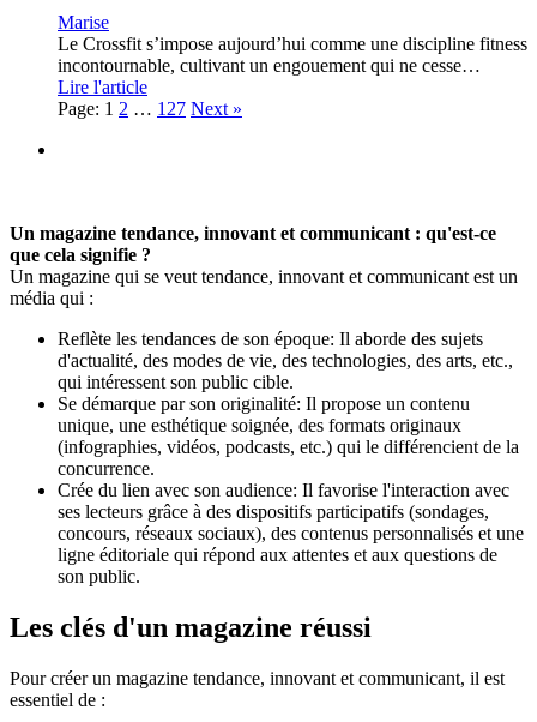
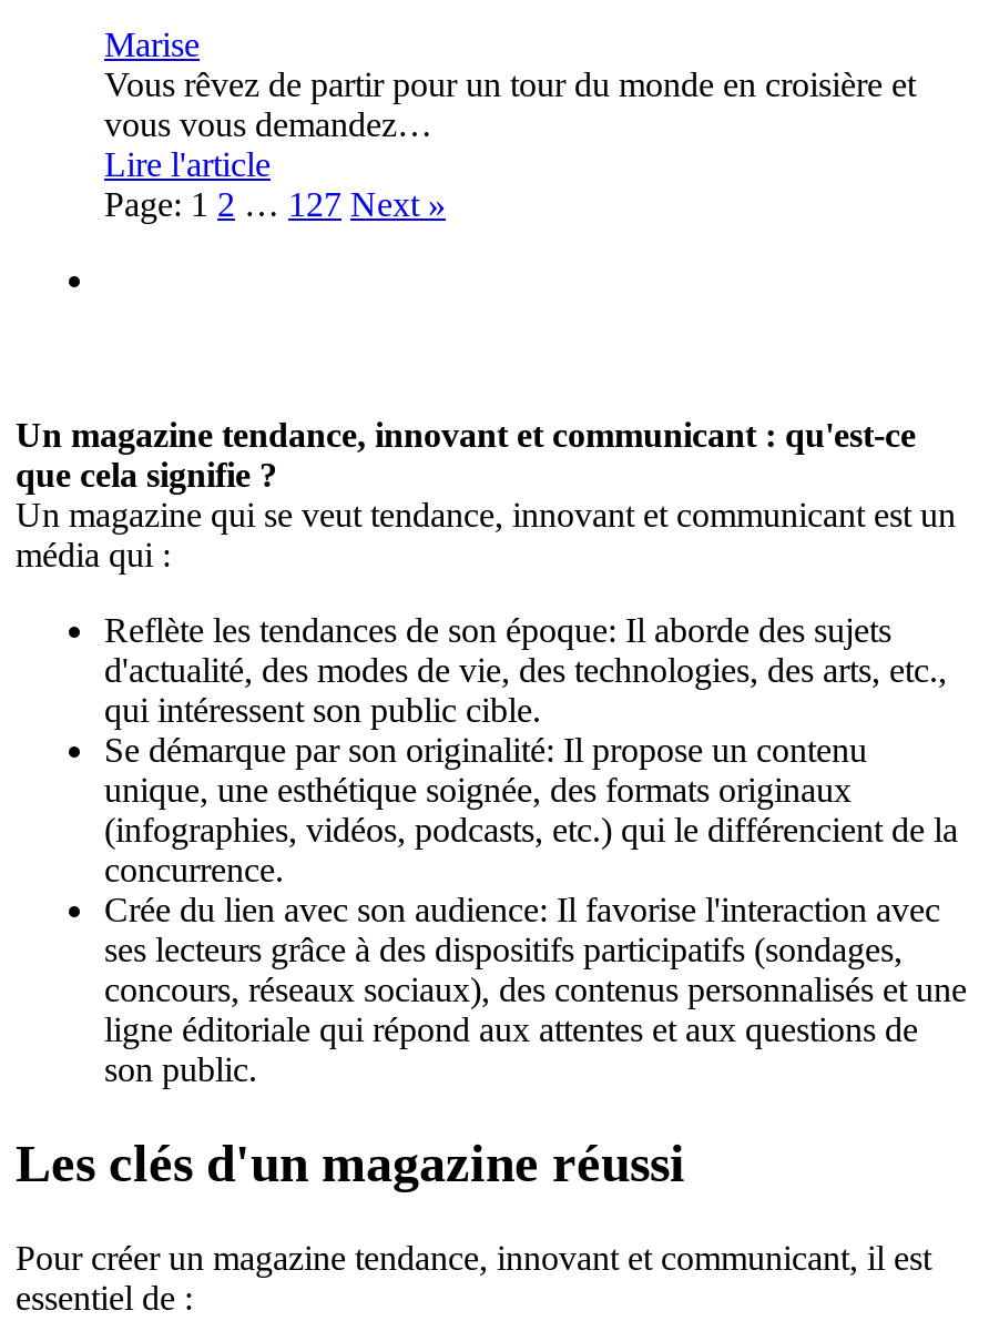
- Le Crossfit s’impose aujourd’hui comme une discipline fitness
- incontournable, cultivant un engouement qui ne cesse…
+ Vous rêvez de partir pour un tour du monde en croisière et
+ vous vous demandez…
